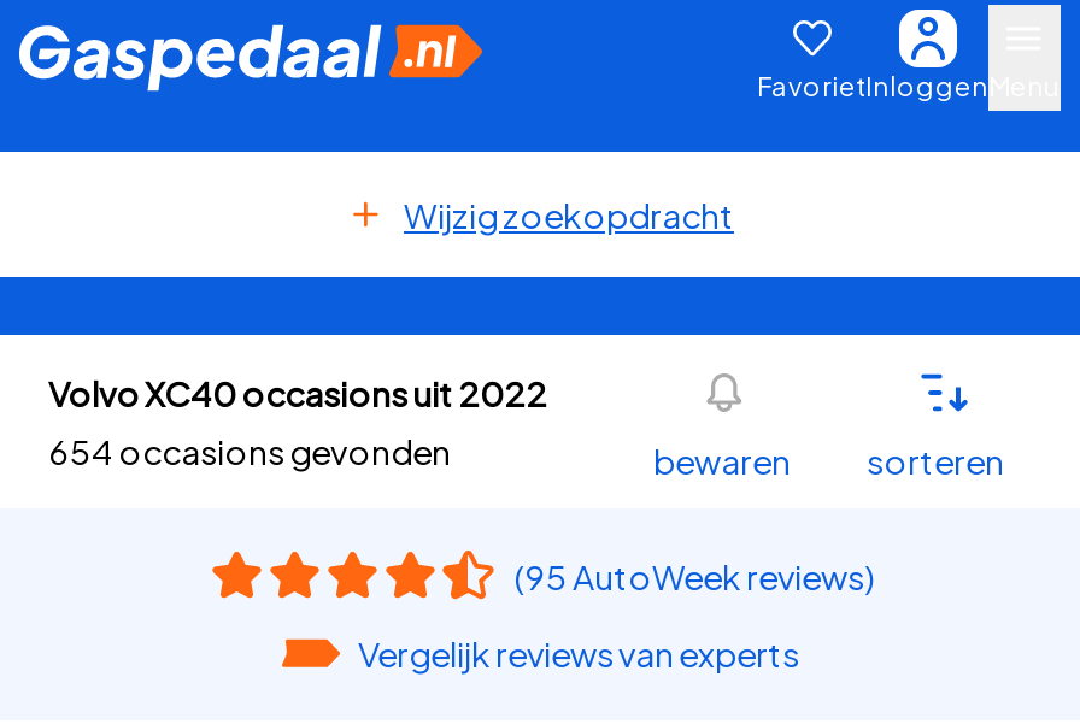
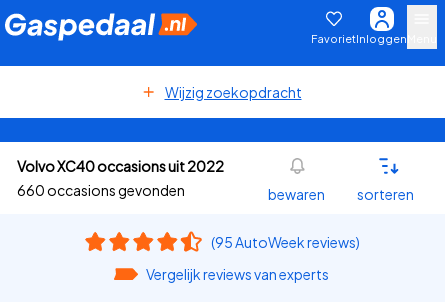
- 654 occasions gevonden
+ 660 occasions gevonden
